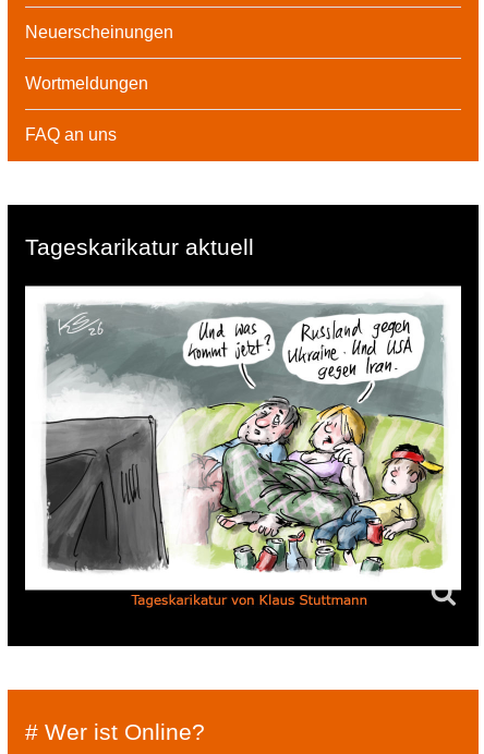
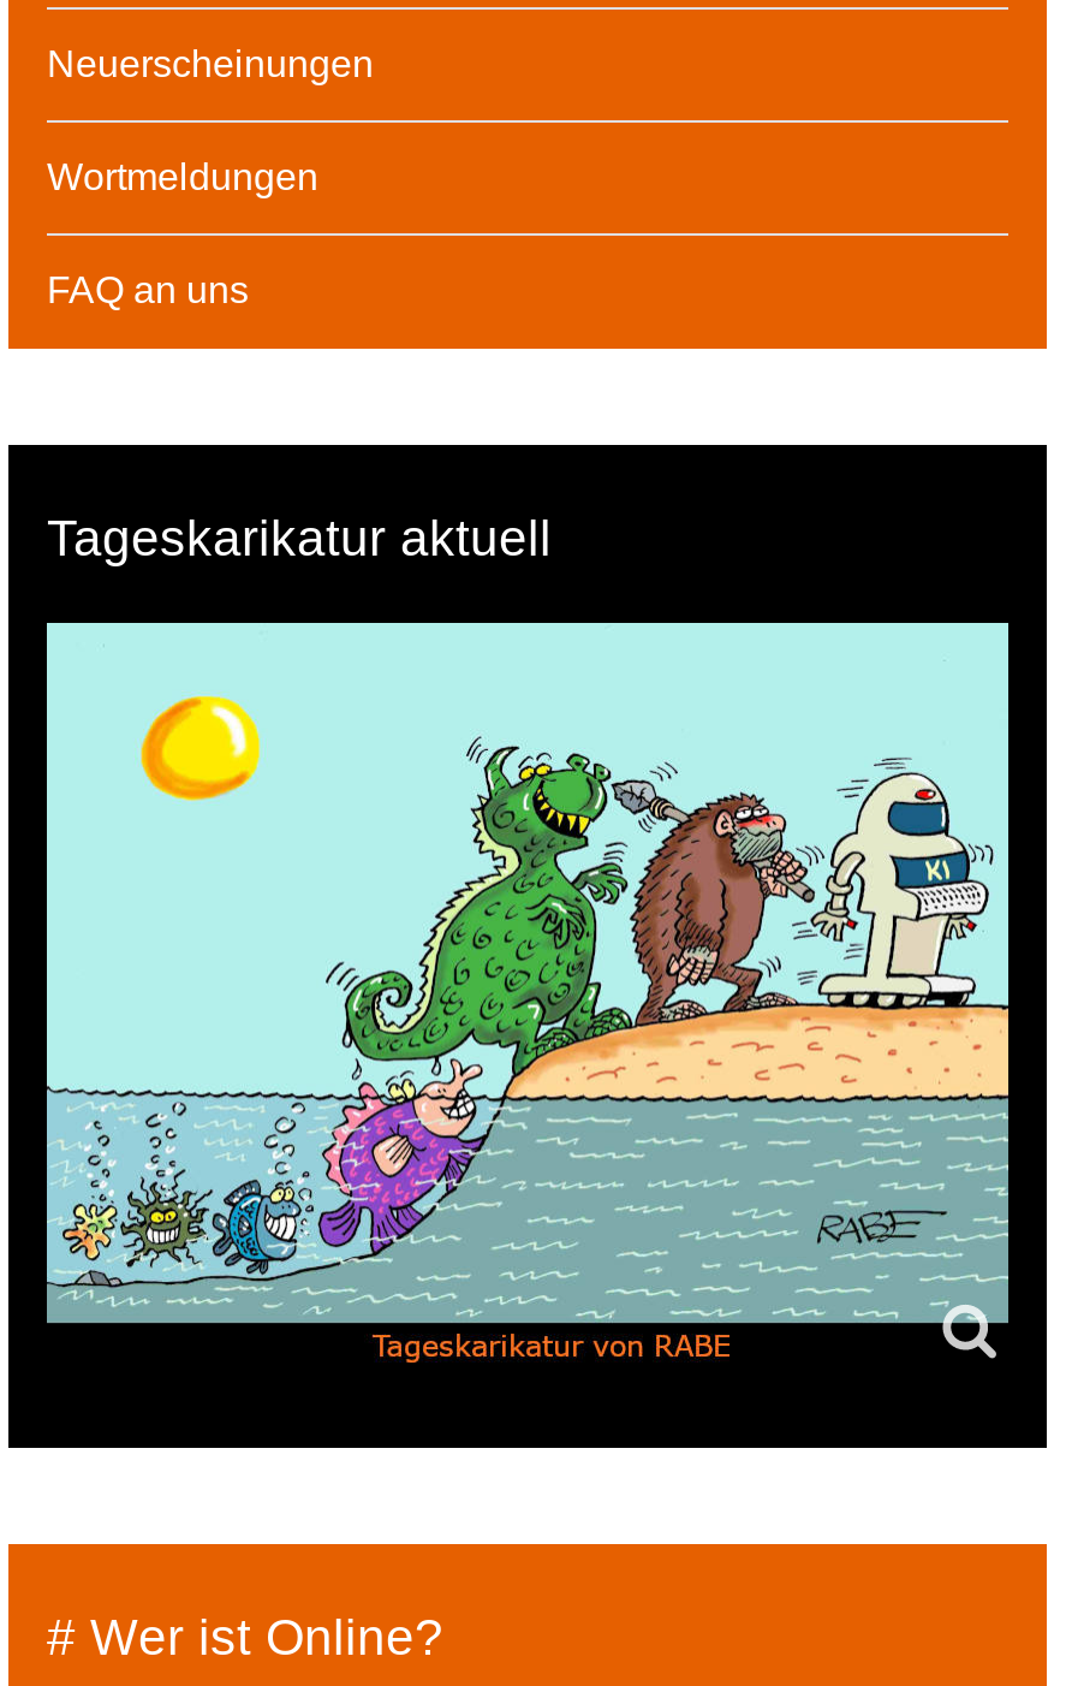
- [image]
+ [image]
